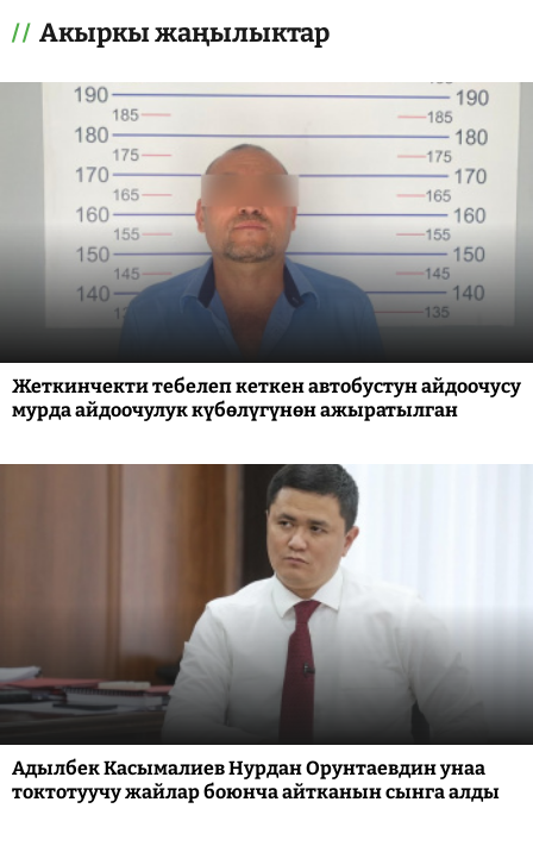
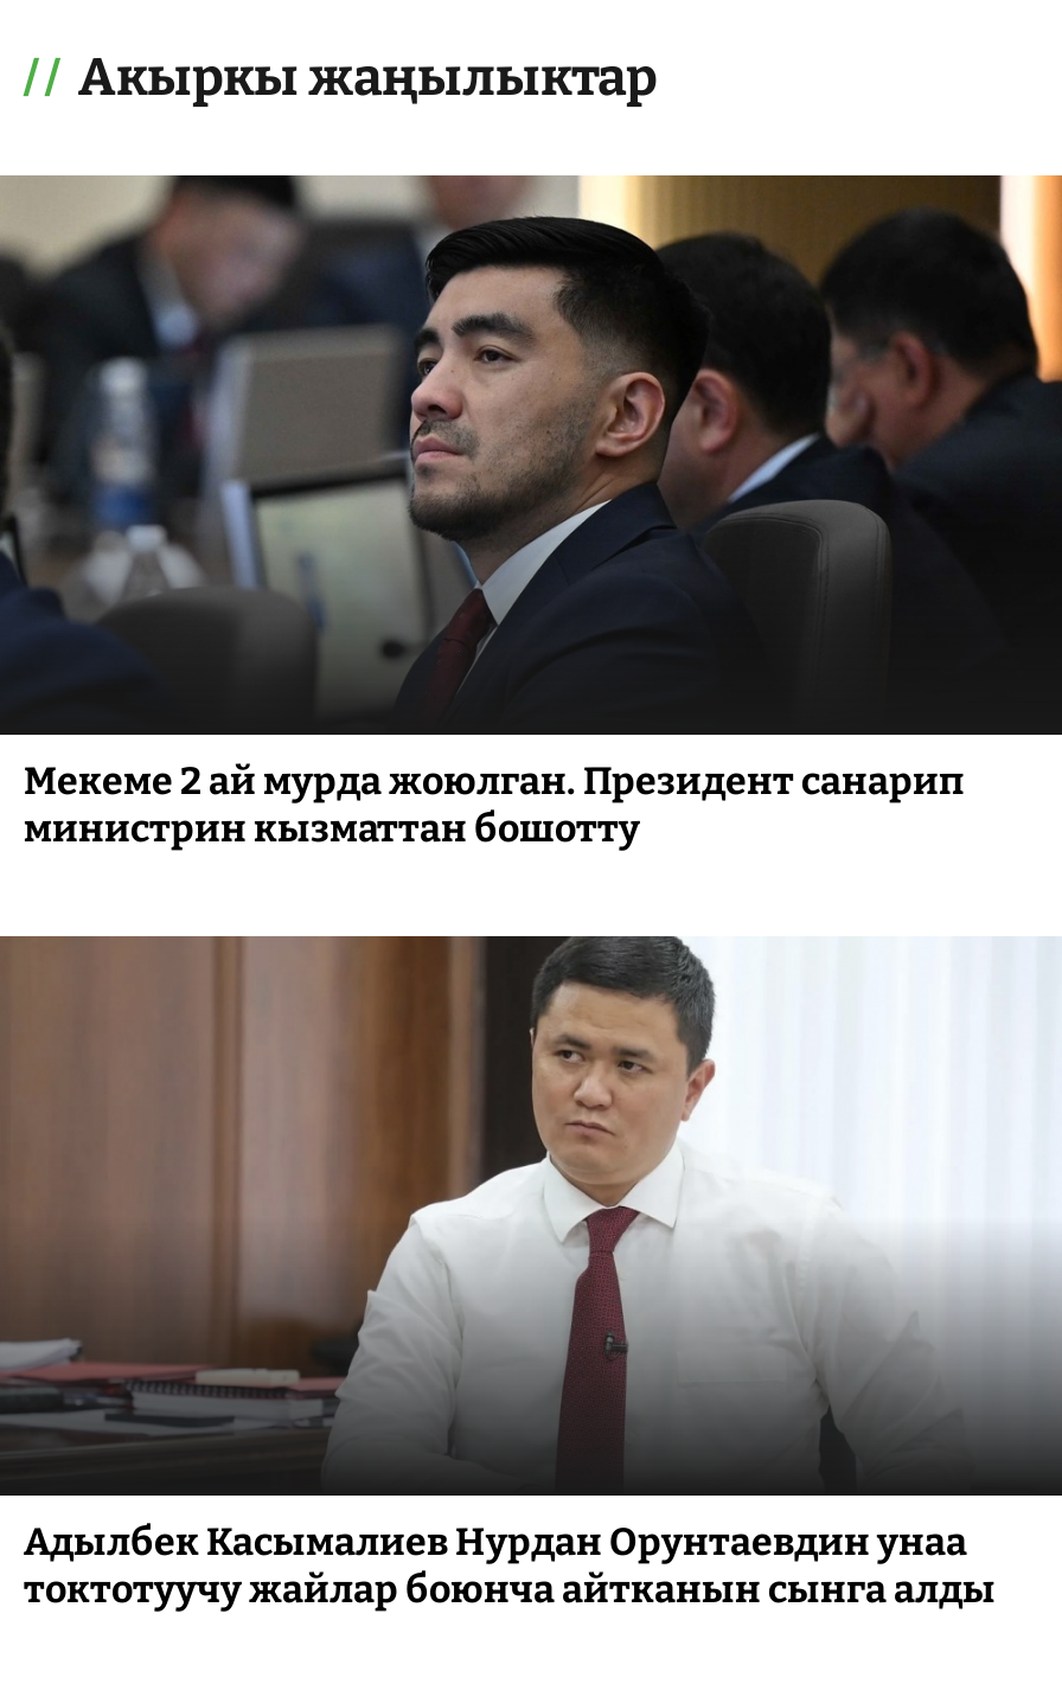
- [image]
- Жеткинчекти тебелеп кеткен автобустун айдоочусу
- мурда айдоочулук күбөлүгүнөн ажыратылган
+ [image]
+ Мекеме 2 ай мурда жоюлган. Президент санарип
+ министрин кызматтан бошотту
